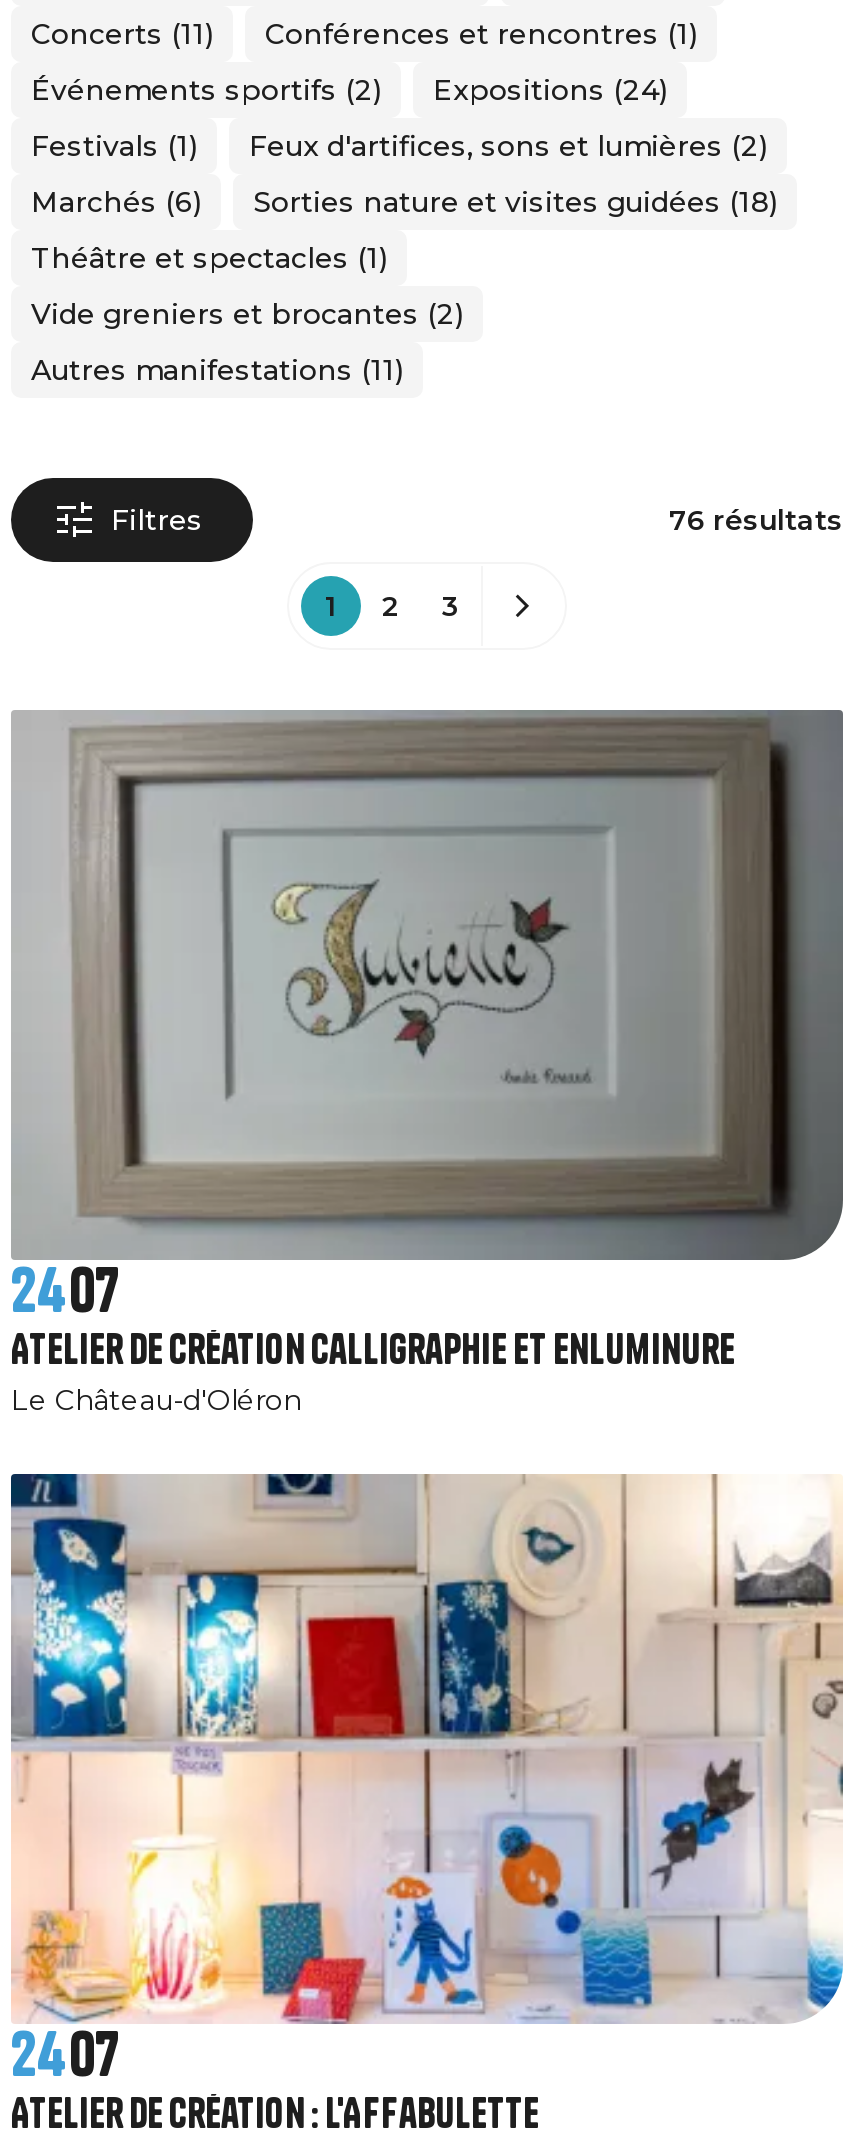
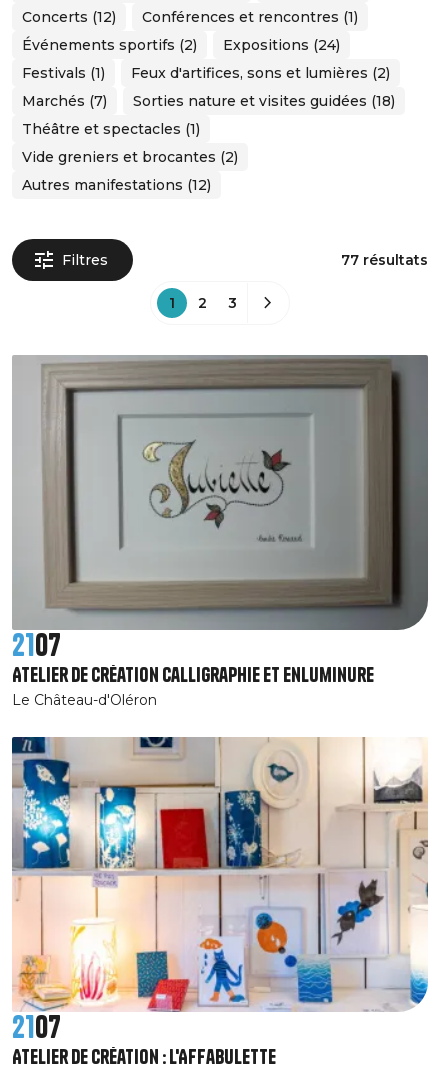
- Concerts (11) Conférences et rencontres (1)
+ Concerts (12) Conférences et rencontres (1)

- Marchés (6) Sorties nature et visites guidées (18)
+ Marchés (7) Sorties nature et visites guidées (18)

- Autres manifestations (11)
+ Autres manifestations (12)

- 76 résultats
+ 77 résultats

- 2407
+ 2107

- 2407
+ 2107
